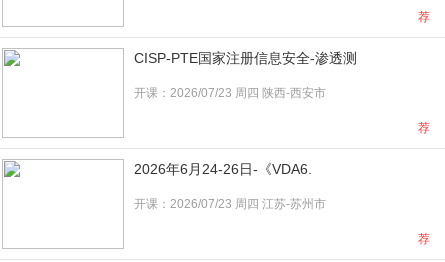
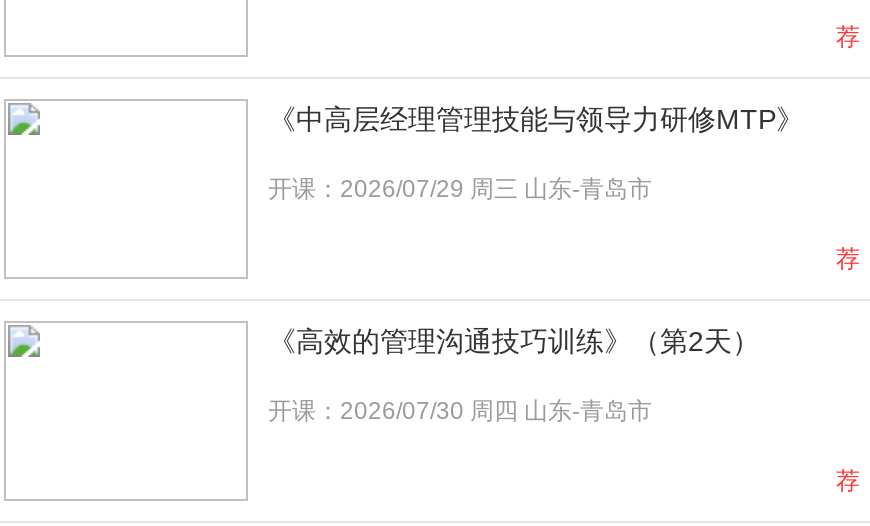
- CISP-PTE国家注册信息安全-渗透测
+ 《中高层经理管理技能与领导力研修MTP》

- 开课：2026/07/23 周四 陕西-西安市
+ 开课：2026/07/29 周三 山东-青岛市

- 2026年6月24-26日-《VDA6.
+ 《高效的管理沟通技巧训练》（第2天）

- 开课：2026/07/23 周四 江苏-苏州市
+ 开课：2026/07/30 周四 山东-青岛市
